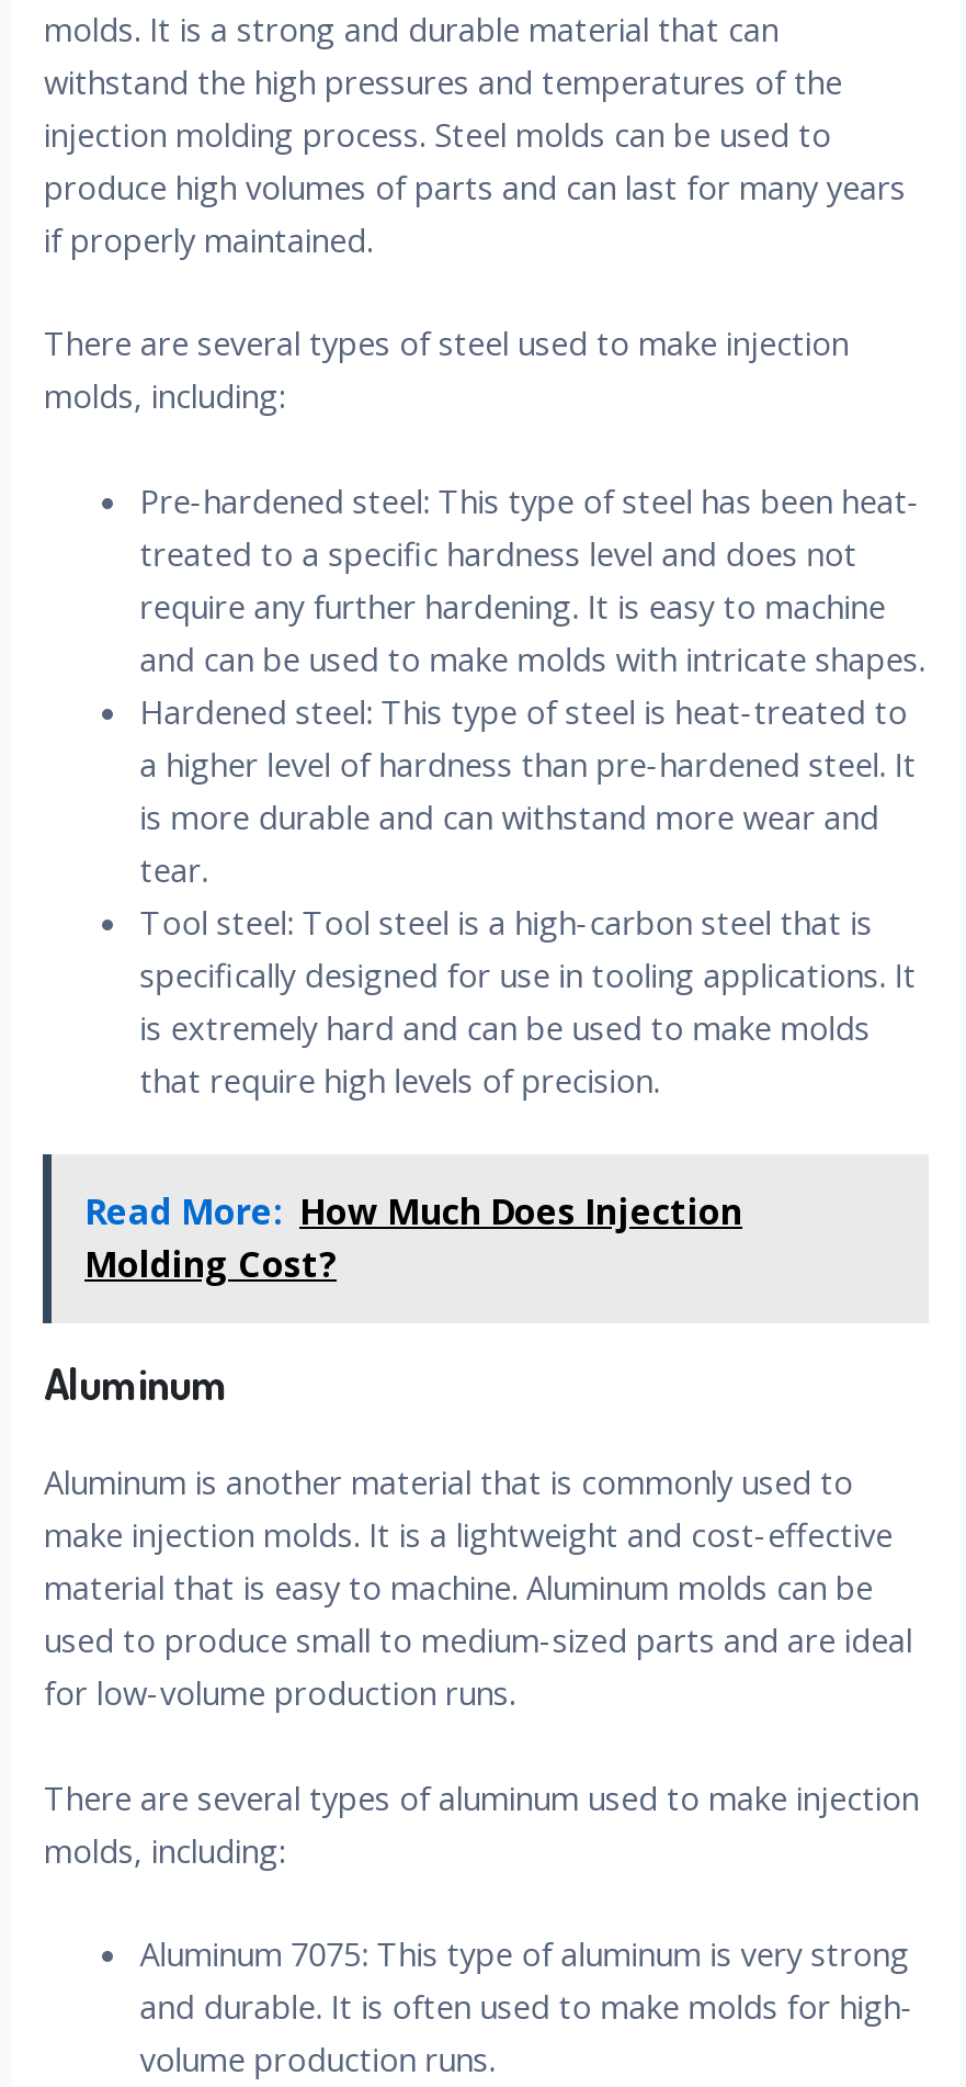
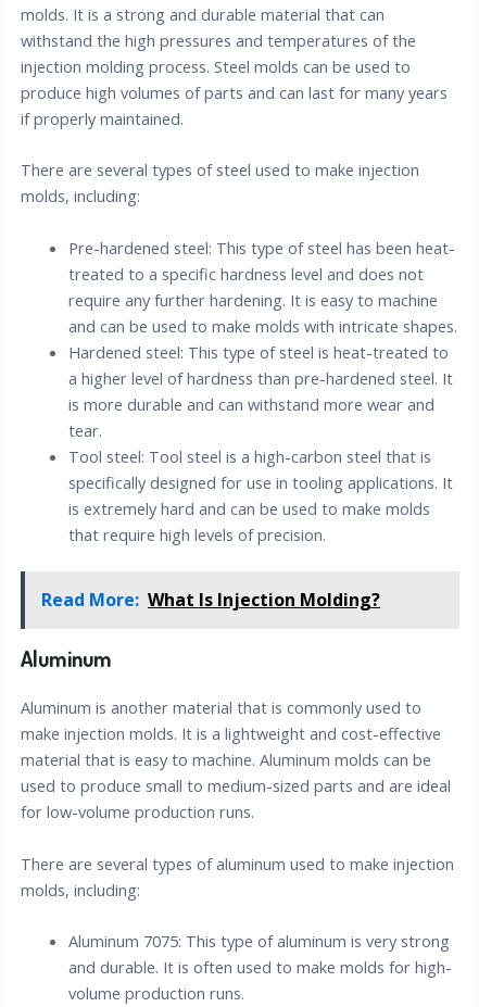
- Read More: How Much Does Injection
- Molding Cost?
+ Read More: What Is Injection Molding?
